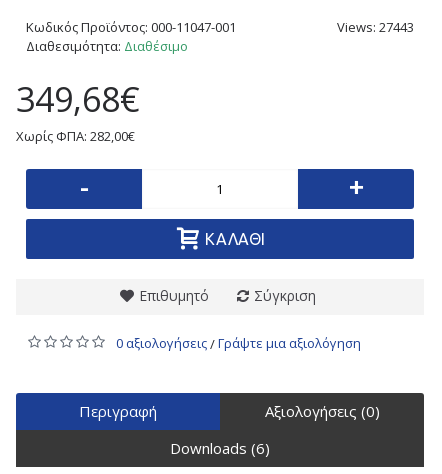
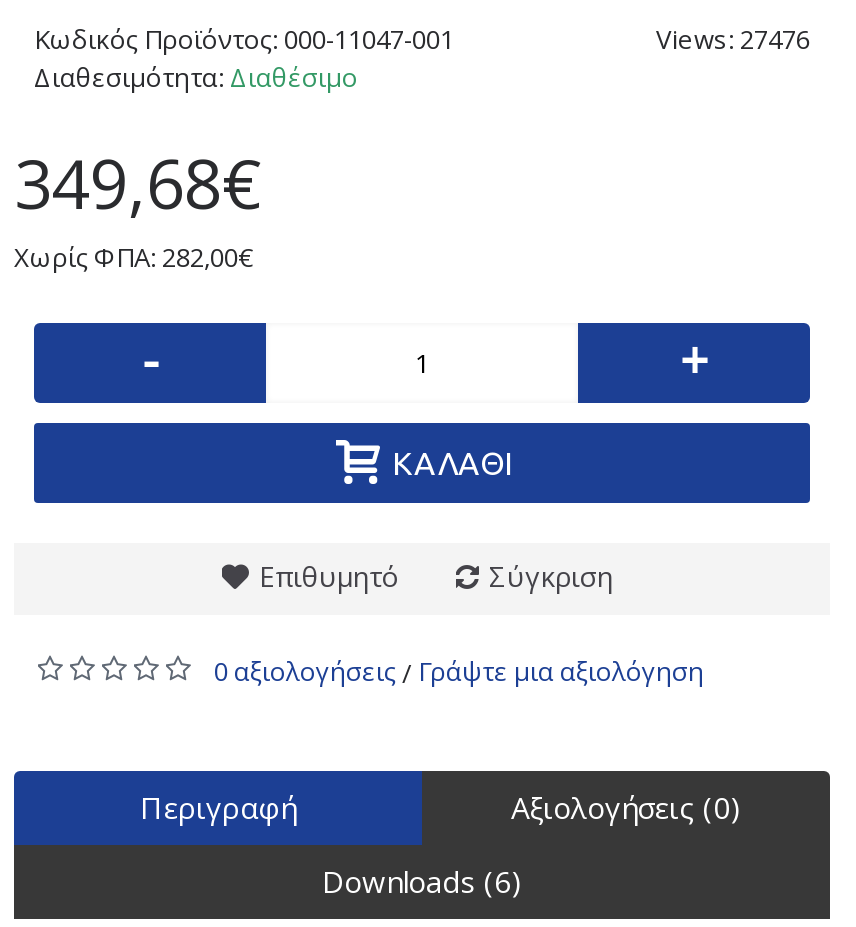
- Views: 27443
+ Views: 27476
